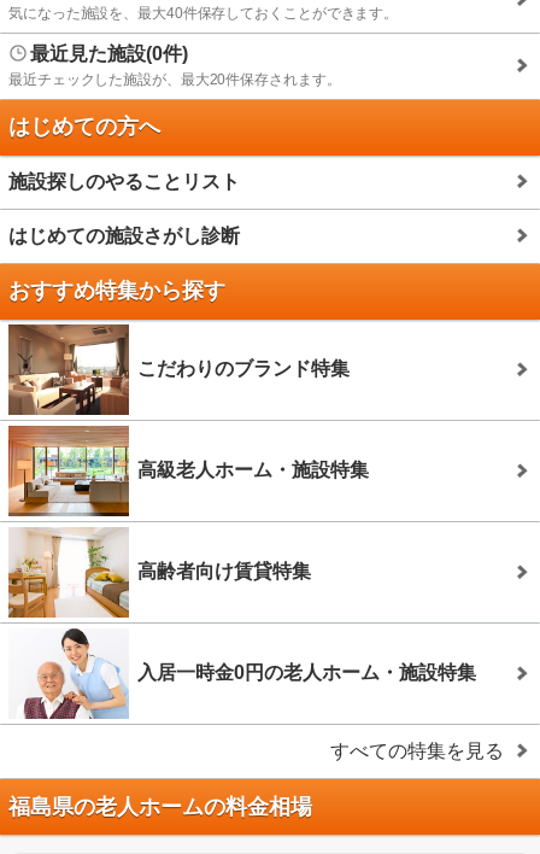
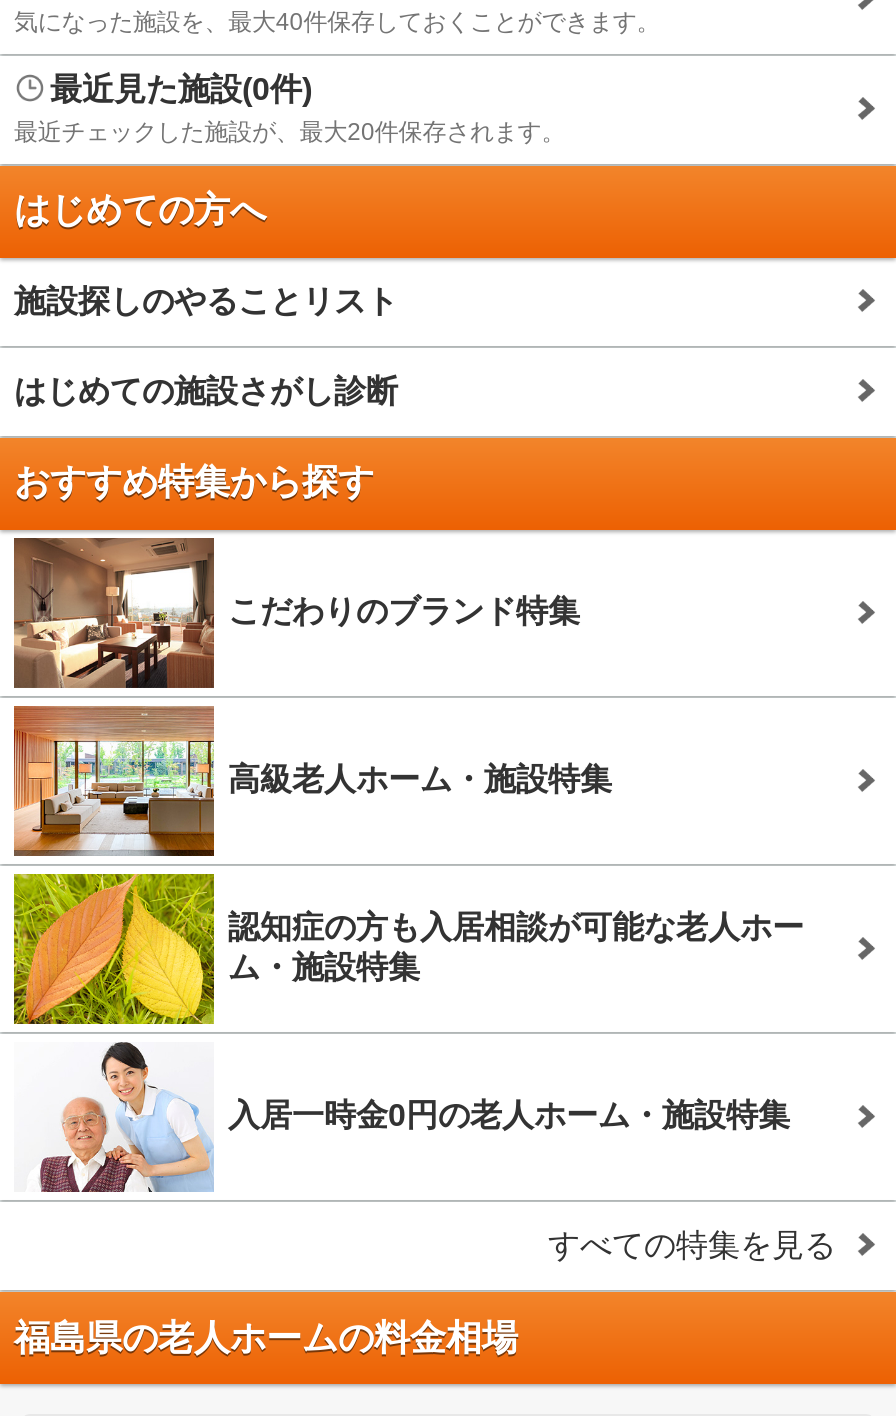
- [image]
- 高齢者向け賃貸特集
+ [image]
+ 認知症の方も入居相談が可能な老人ホー
+ ム・施設特集
